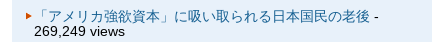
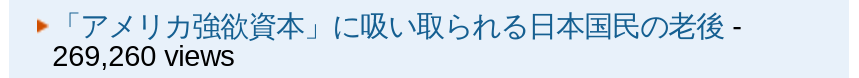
- 269,249 views
+ 269,260 views
